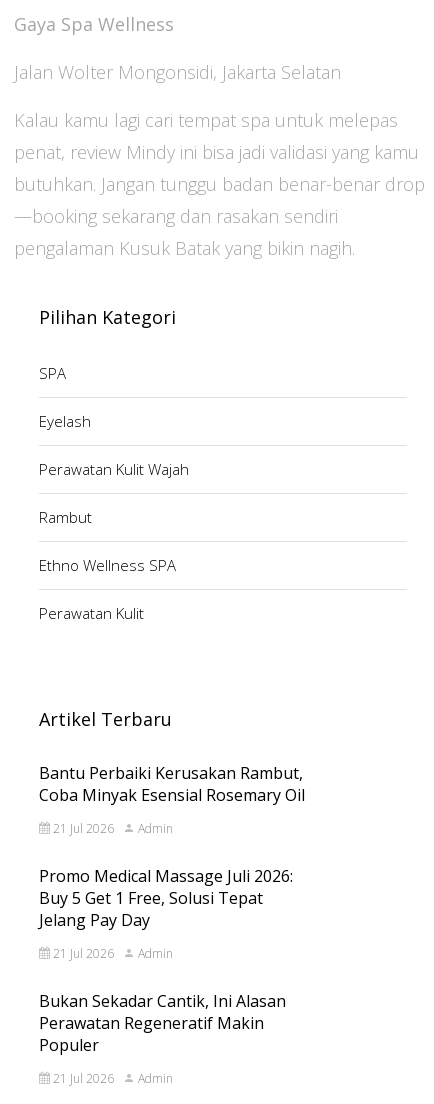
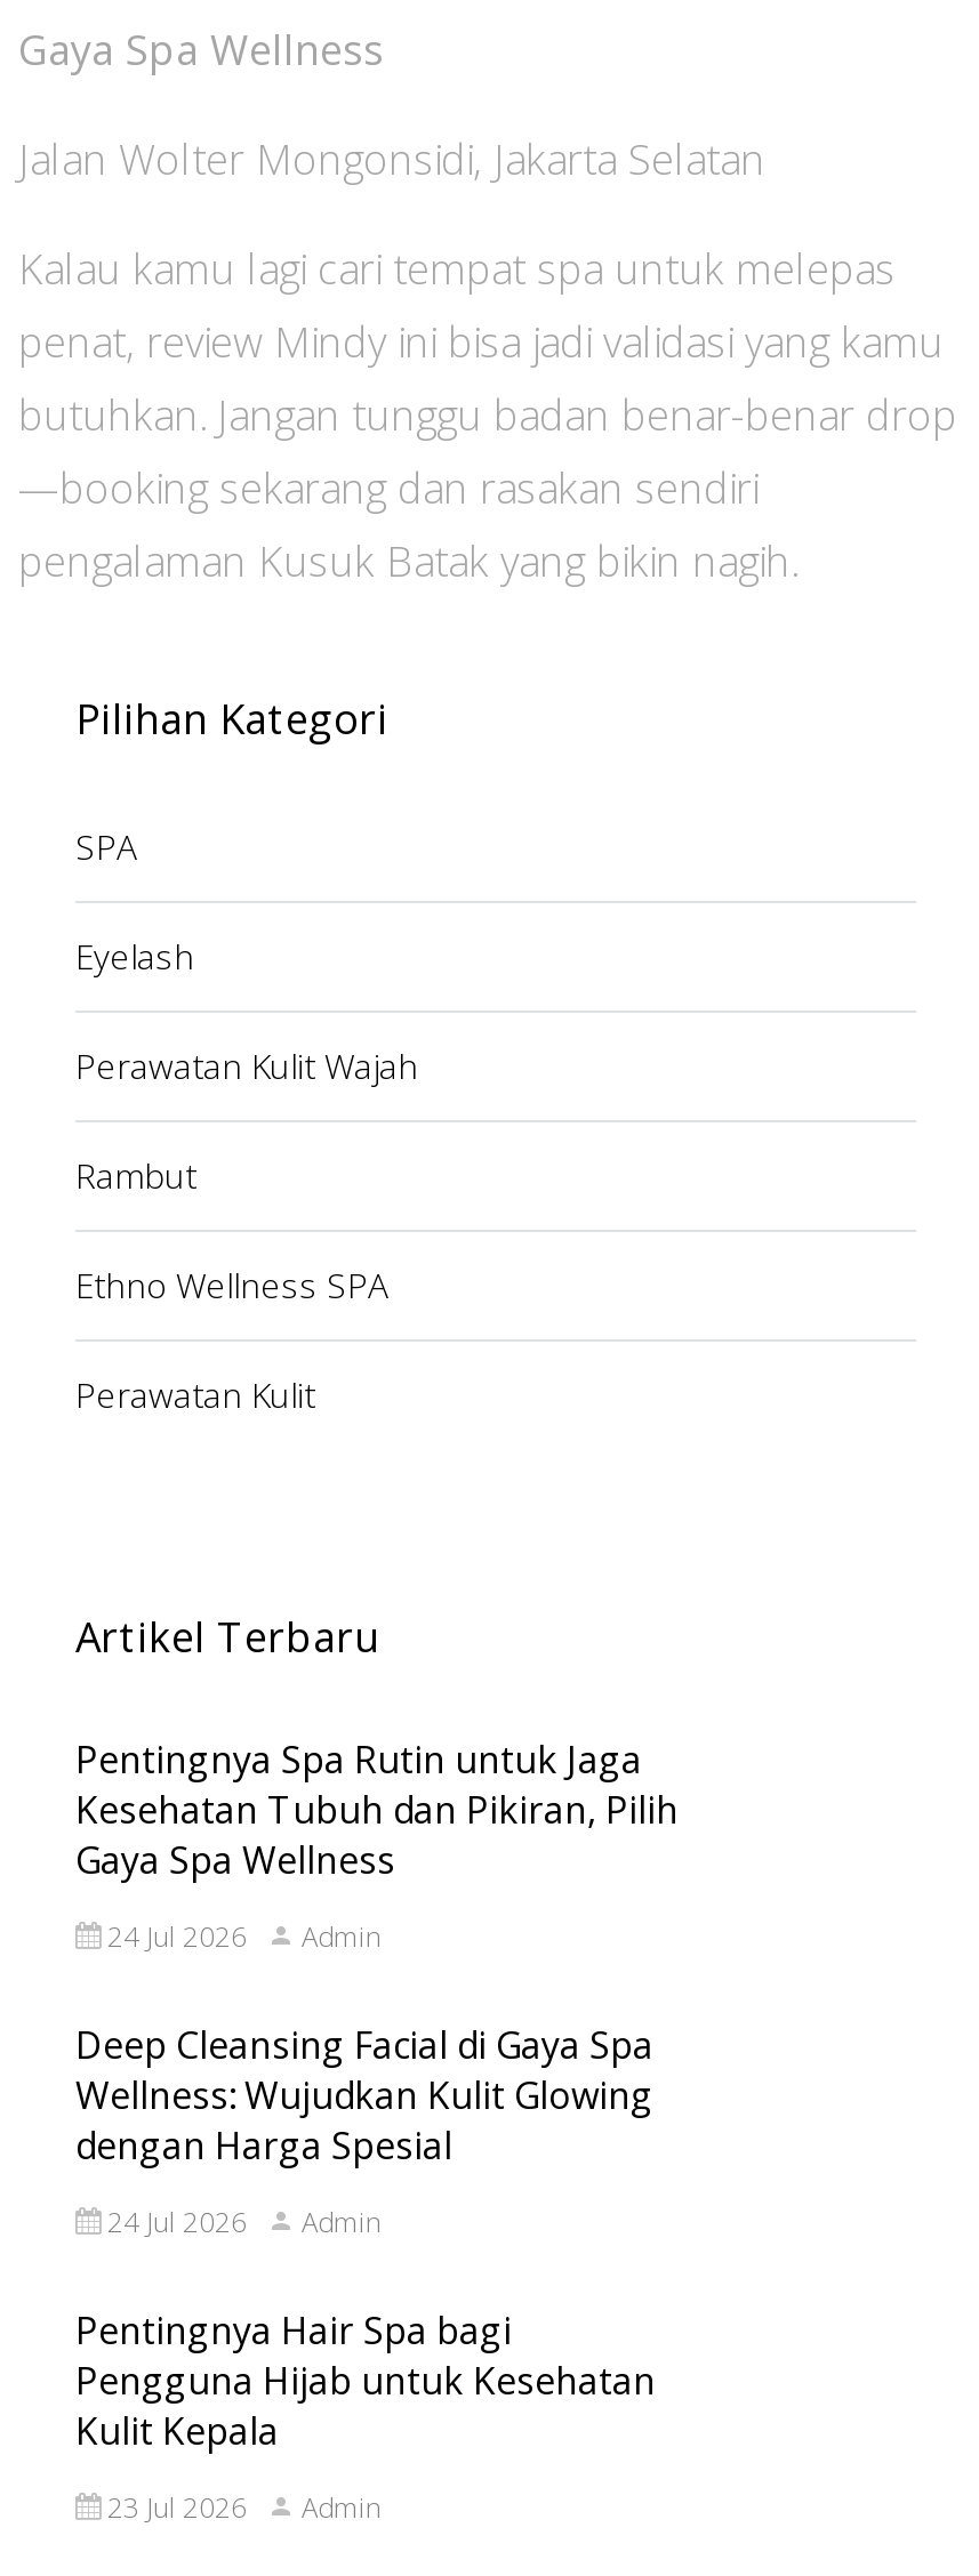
- Bantu Perbaiki Kerusakan Rambut,
- Coba Minyak Esensial Rosemary Oil
+ Pentingnya Spa Rutin untuk Jaga
+ Kesehatan Tubuh dan Pikiran, Pilih
+ Gaya Spa Wellness

- 21 Jul 2026 Admin
+ 24 Jul 2026 Admin

- Promo Medical Massage Juli 2026:
- Buy 5 Get 1 Free, Solusi Tepat
- Jelang Pay Day
+ Deep Cleansing Facial di Gaya Spa
+ Wellness: Wujudkan Kulit Glowing
+ dengan Harga Spesial

- 21 Jul 2026 Admin
+ 24 Jul 2026 Admin

- Bukan Sekadar Cantik, Ini Alasan
- Perawatan Regeneratif Makin
- Populer
+ Pentingnya Hair Spa bagi
+ Pengguna Hijab untuk Kesehatan
+ Kulit Kepala

- 21 Jul 2026 Admin
+ 23 Jul 2026 Admin
